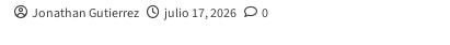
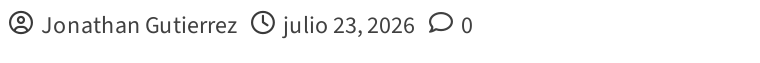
- Jonathan Gutierrez julio 17, 2026 0
+ Jonathan Gutierrez julio 23, 2026 0
